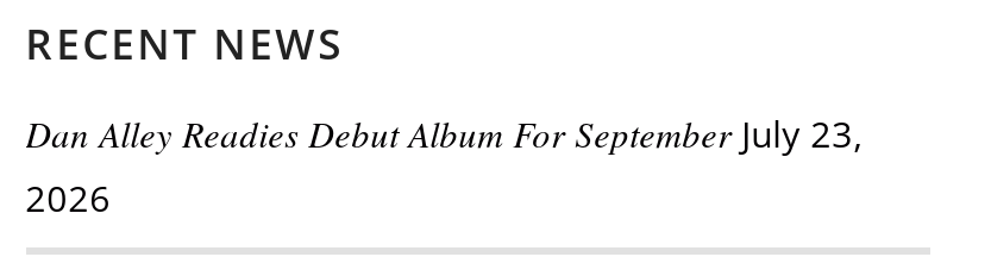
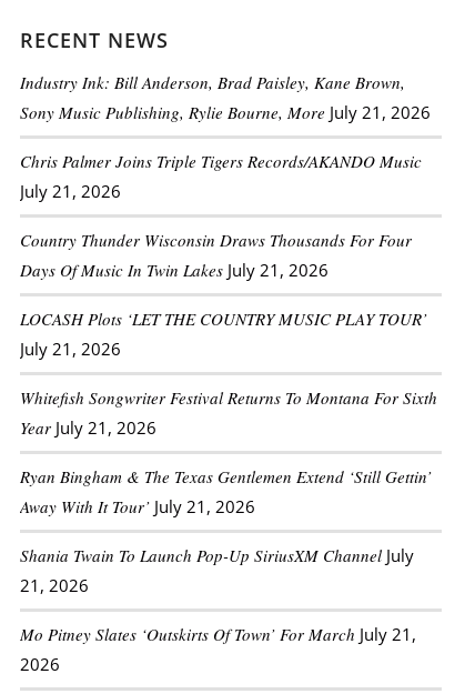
- Dan Alley Readies Debut Album For September July 23,
+ Industry Ink: Bill Anderson, Brad Paisley, Kane Brown,
+ Sony Music Publishing, Rylie Bourne, More July 21, 2026
+ Chris Palmer Joins Triple Tigers Records/AKANDO Music
+ July 21, 2026
+ Country Thunder Wisconsin Draws Thousands For Four
+ Days Of Music In Twin Lakes July 21, 2026
+ LOCASH Plots ‘LET THE COUNTRY MUSIC PLAY TOUR’
+ July 21, 2026
+ Whitefish Songwriter Festival Returns To Montana For Sixth
+ Year July 21, 2026
+ Ryan Bingham & The Texas Gentlemen Extend ‘Still Gettin’
+ Away With It Tour’ July 21, 2026
+ Shania Twain To Launch Pop-Up SiriusXM Channel July
+ 21, 2026
+ Mo Pitney Slates ‘Outskirts Of Town’ For March July 21,
